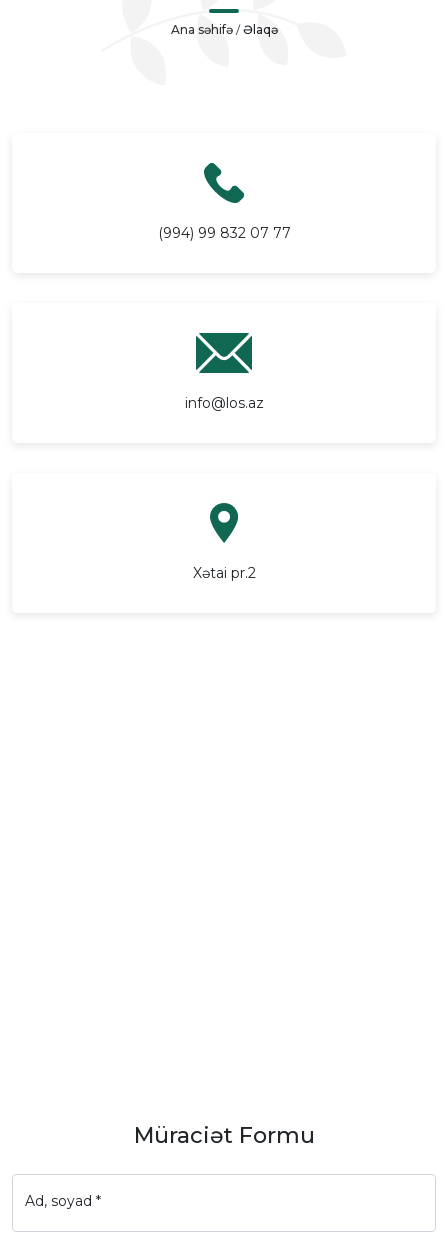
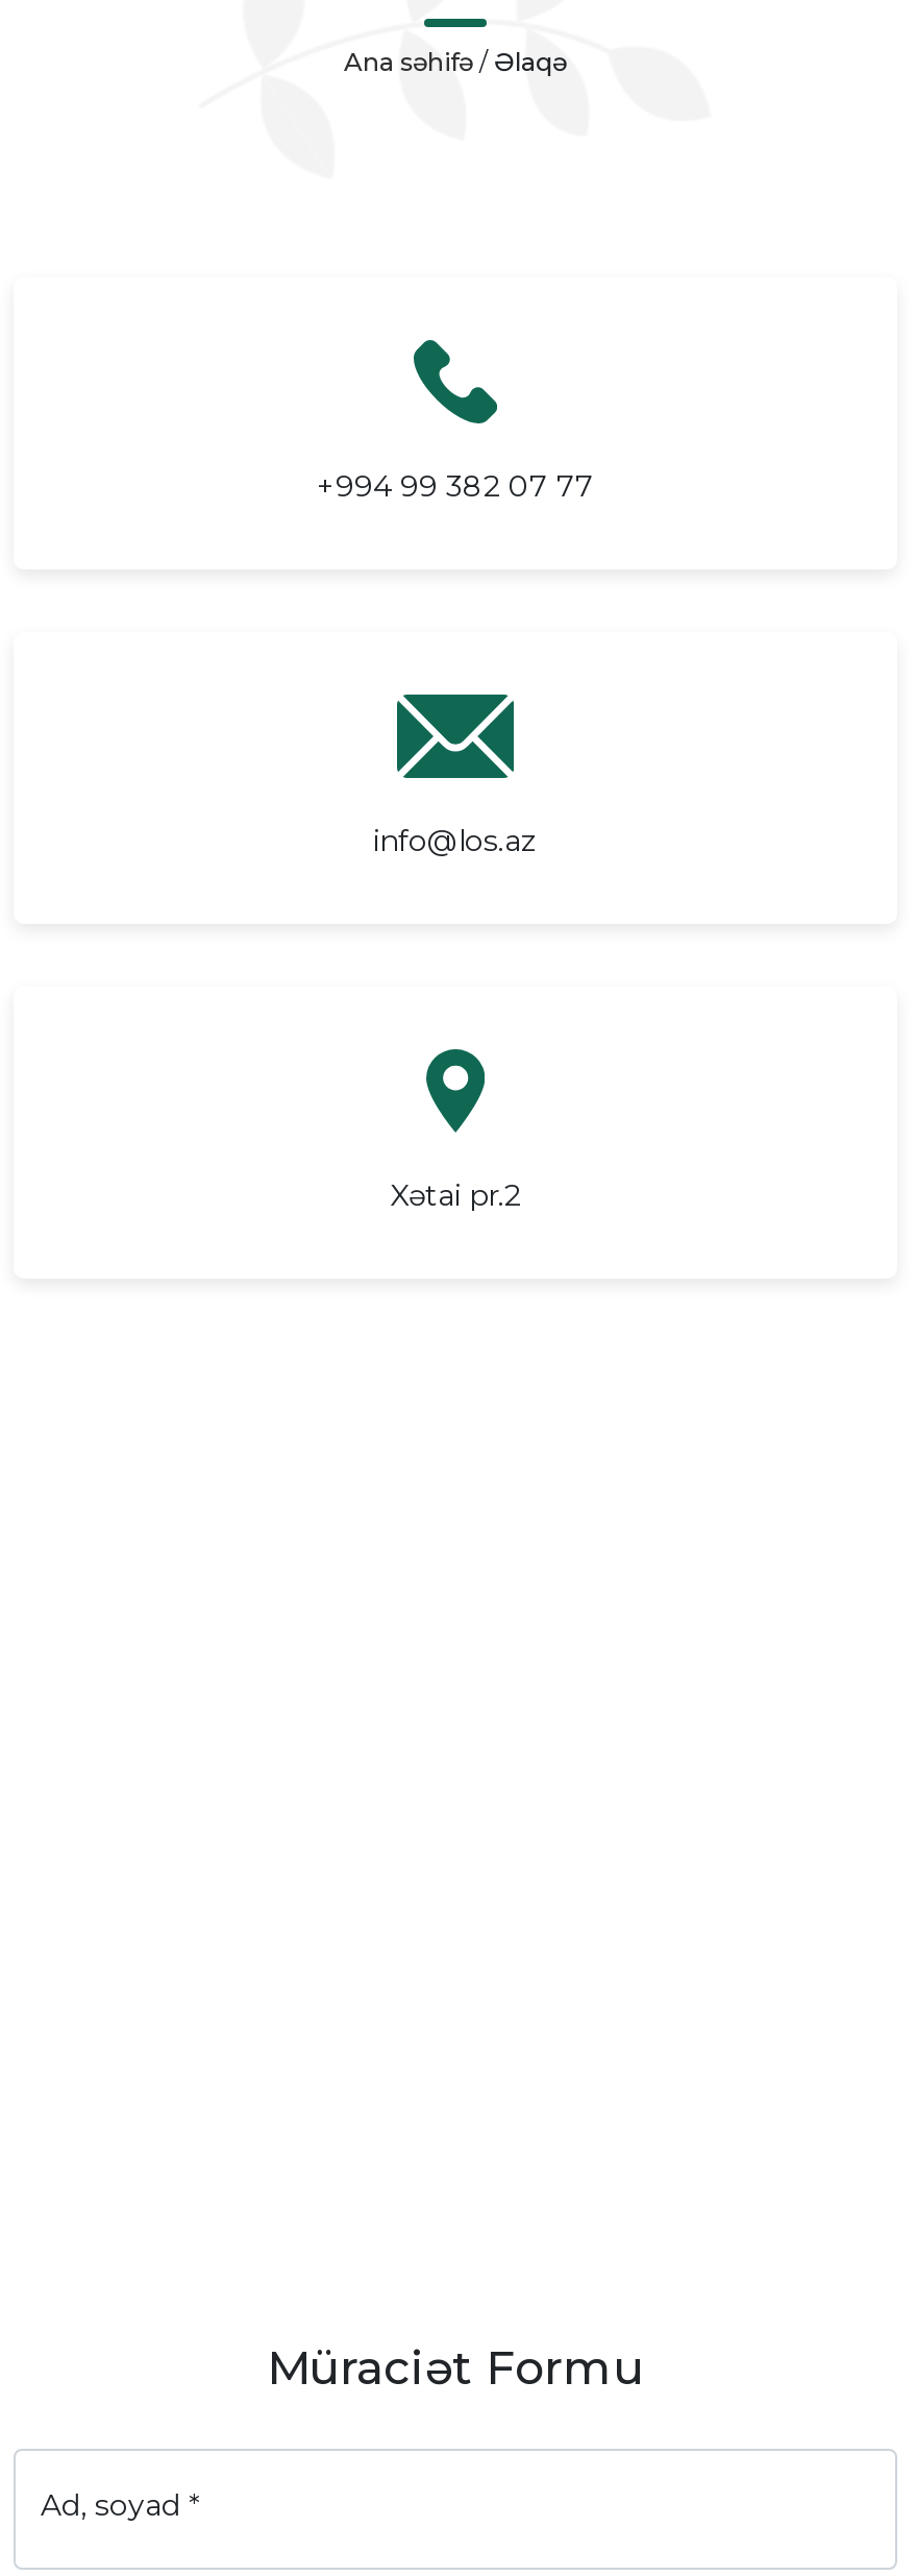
- (994) 99 832 07 77
+ +994 99 382 07 77
